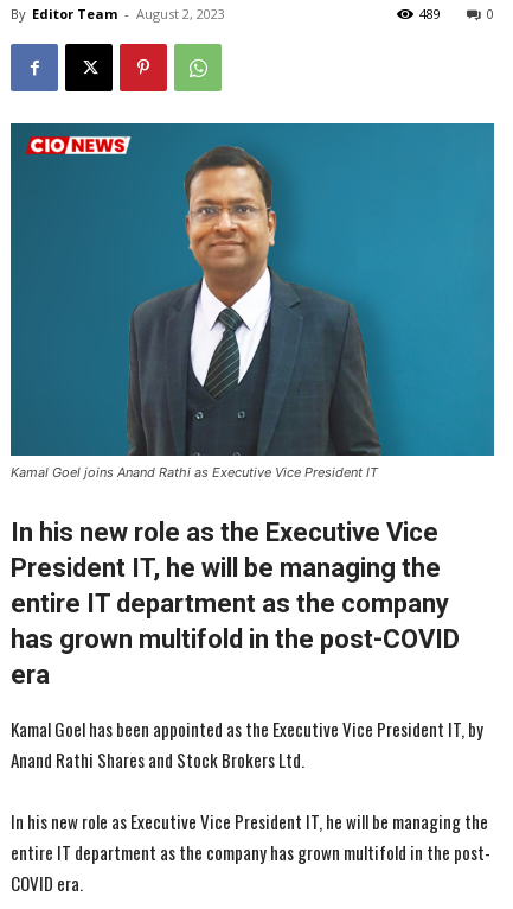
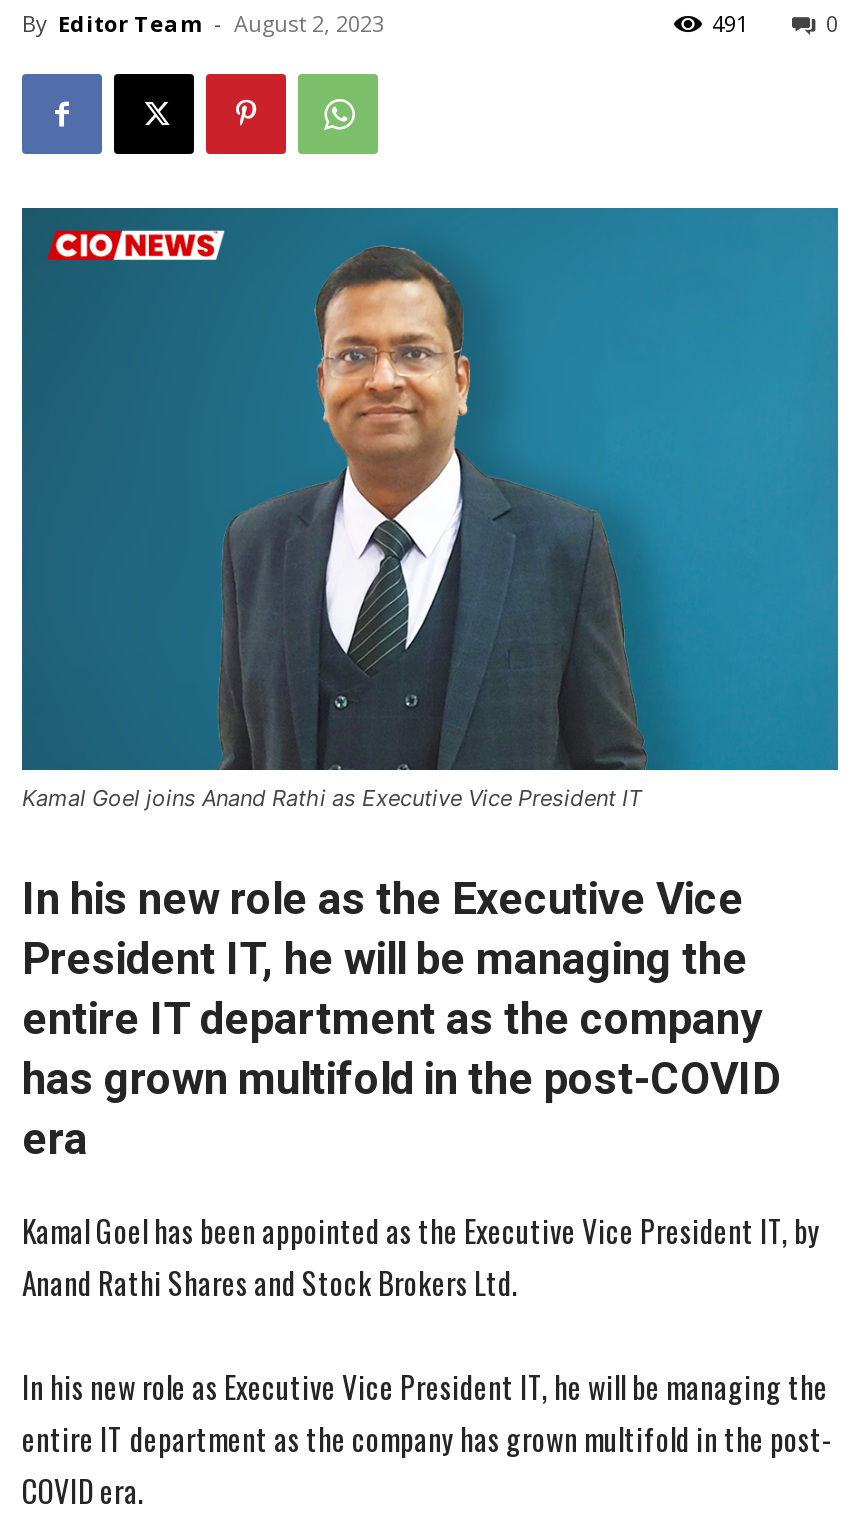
- 489
+ 491
